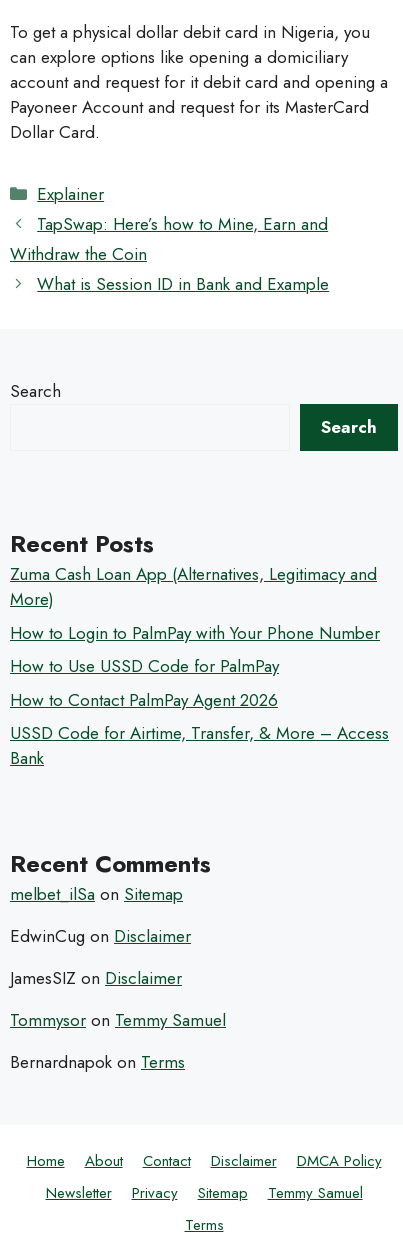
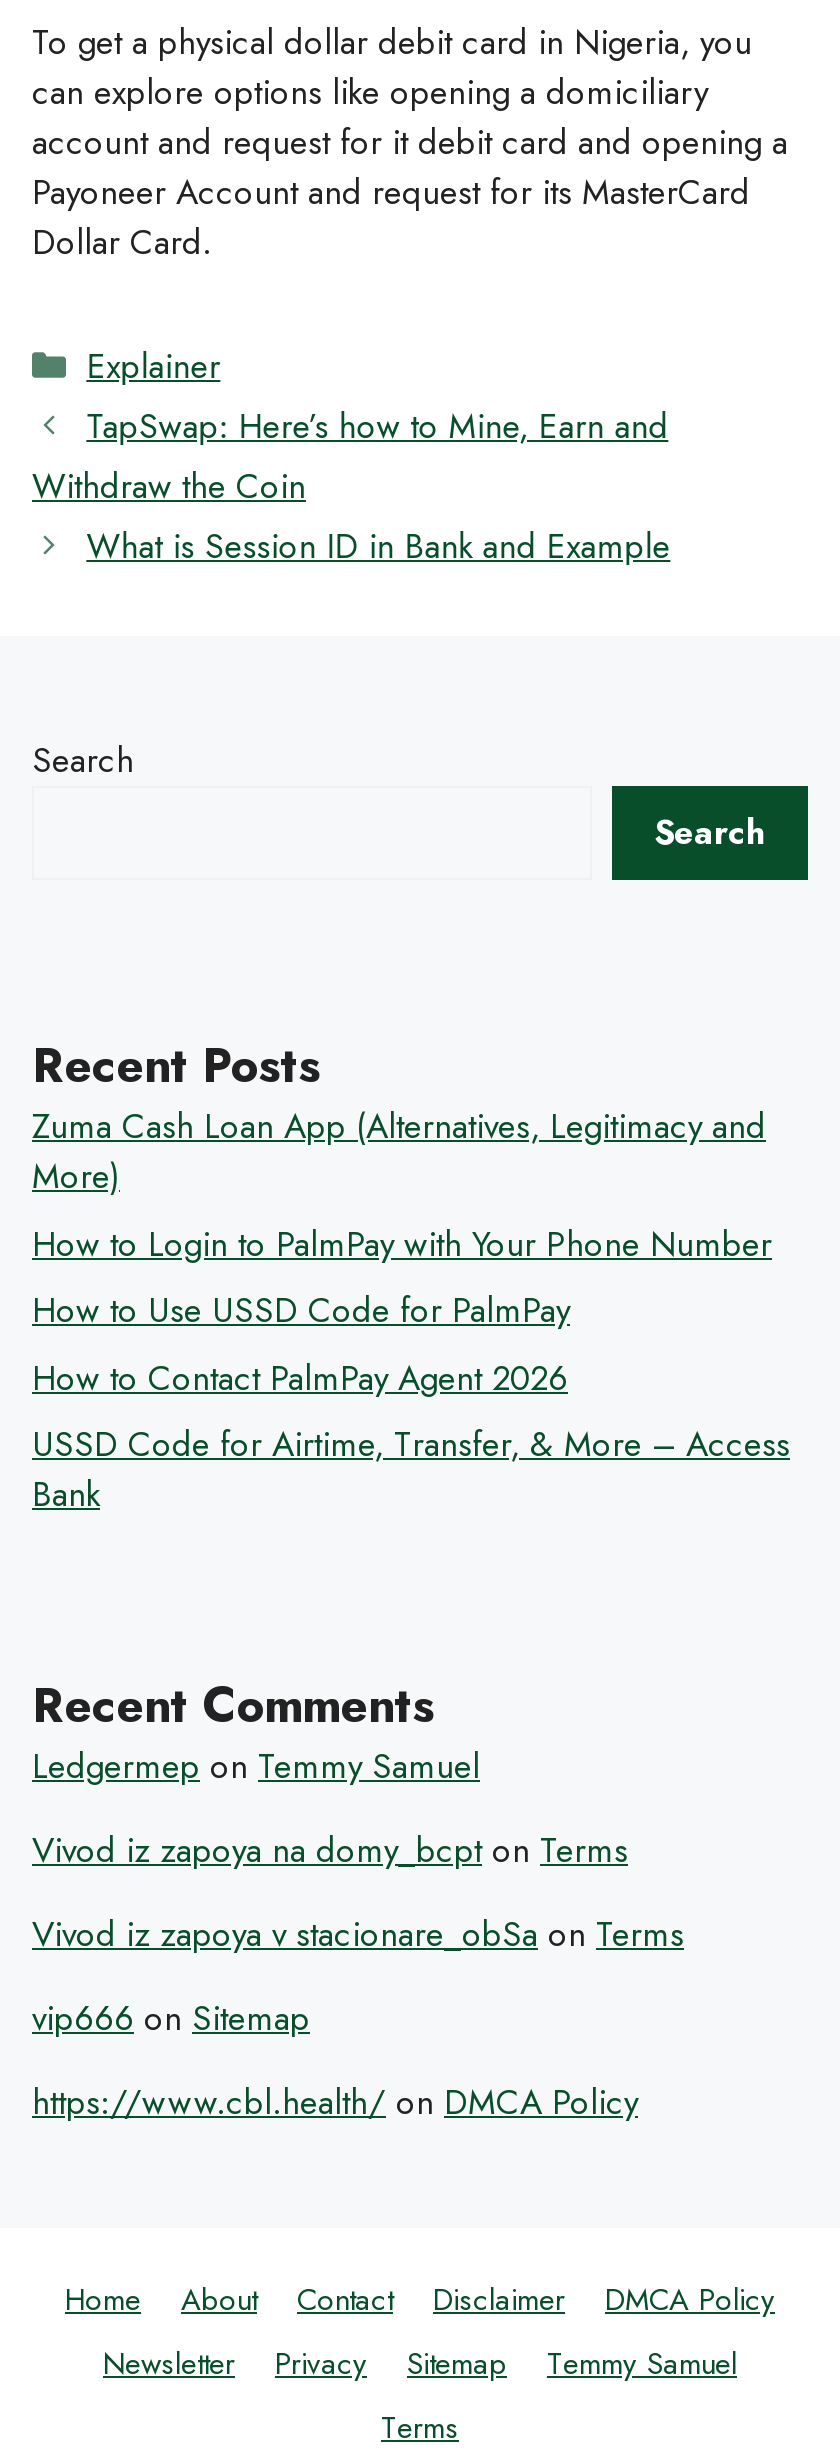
- melbet_ilSa on Sitemap
+ Ledgermep on Temmy Samuel

- EdwinCug on Disclaimer
+ Vivod iz zapoya na domy_bcpt on Terms

- JamesSIZ on Disclaimer
+ Vivod iz zapoya v stacionare_obSa on Terms

- Tommysor on Temmy Samuel
+ vip666 on Sitemap

- Bernardnapok on Terms
+ https://www.cbl.health/ on DMCA Policy
